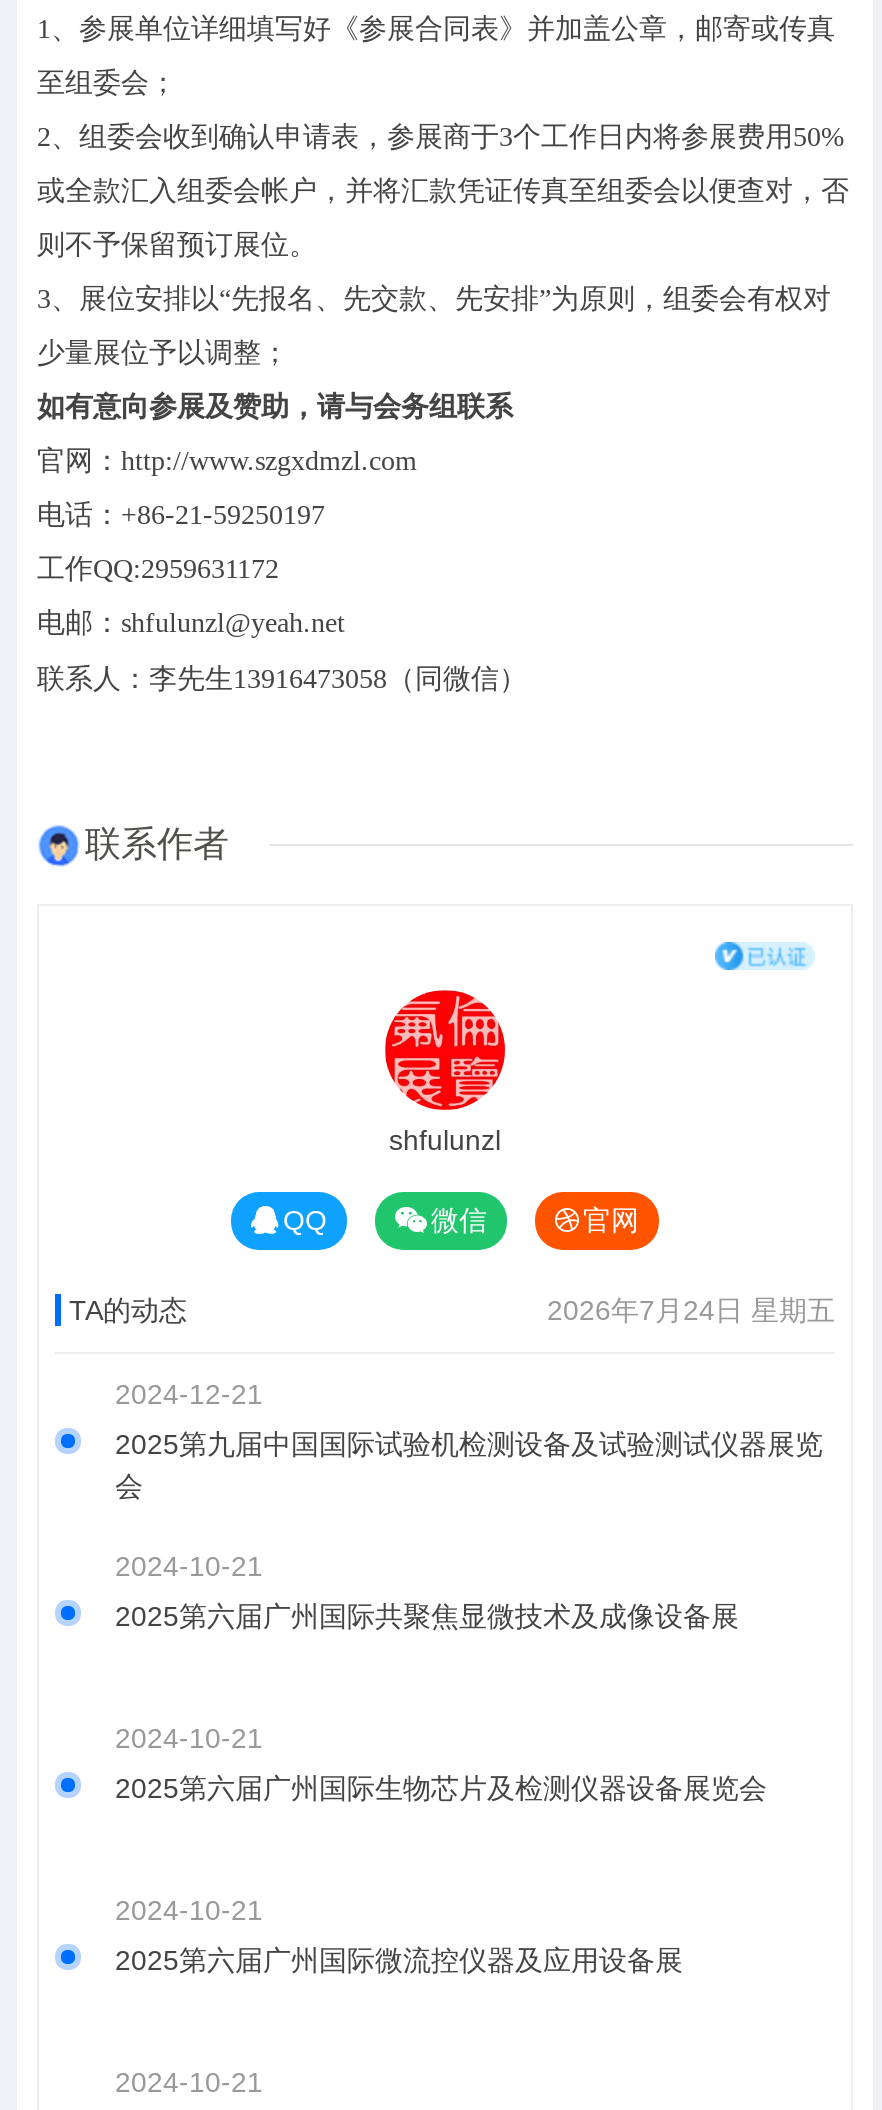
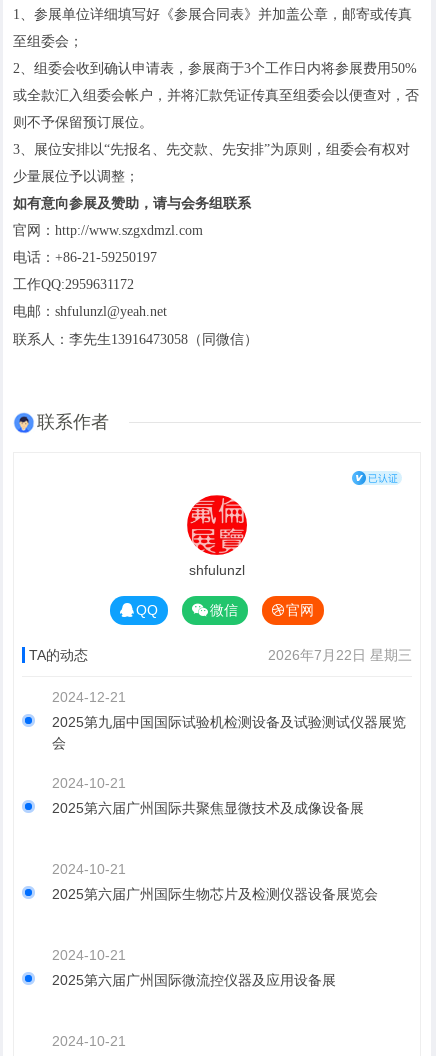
- 2026年7月24日 星期五
+ 2026年7月22日 星期三
